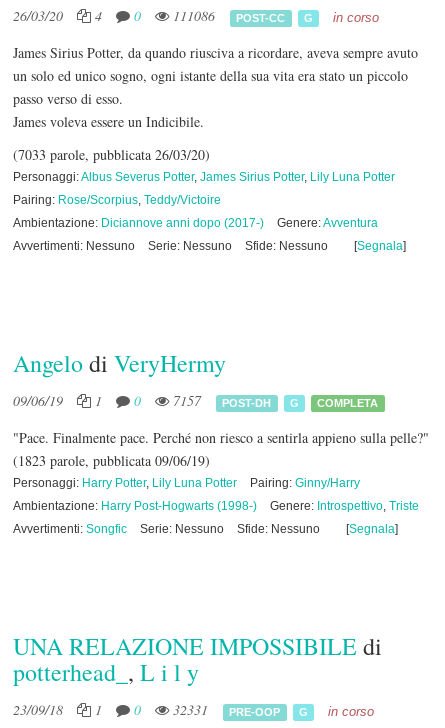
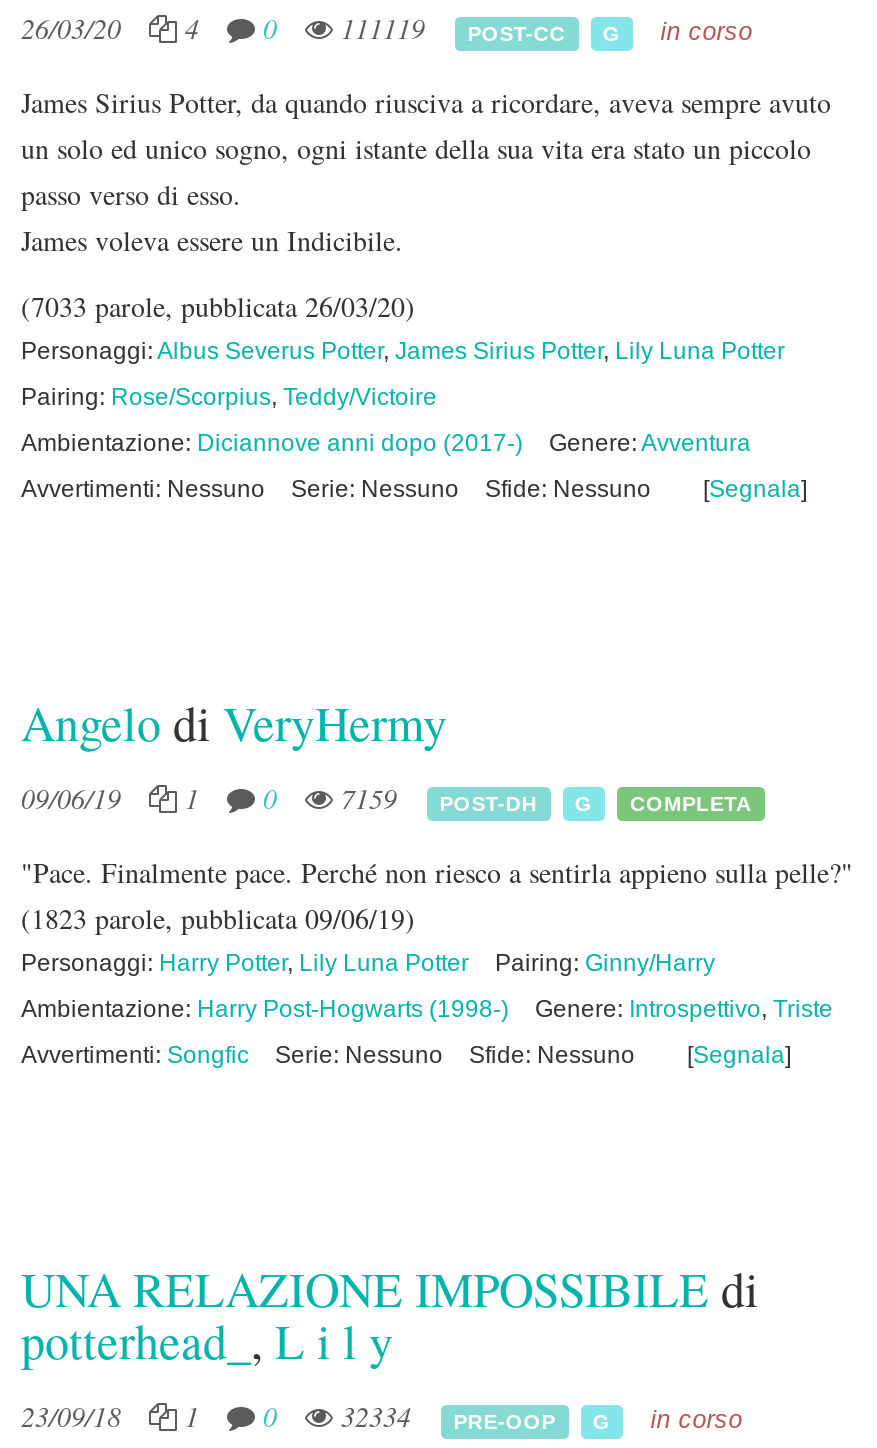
- 26/03/20 4 0 111086 POST-CC G in corso
+ 26/03/20 4 0 111119 POST-CC G in corso

- 7157
+ 7159

- 32331
+ 32334
